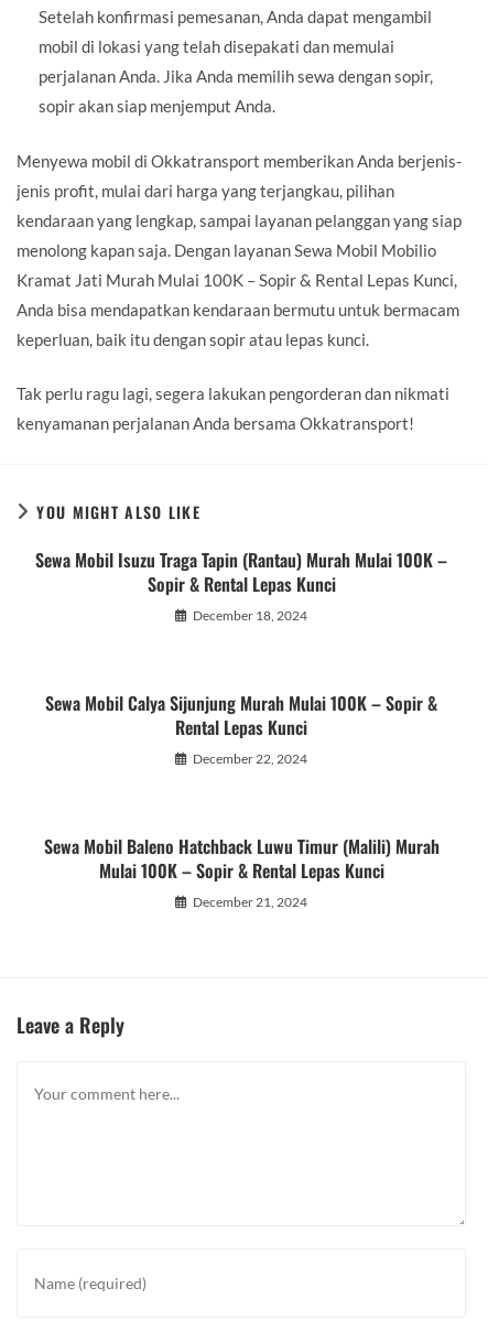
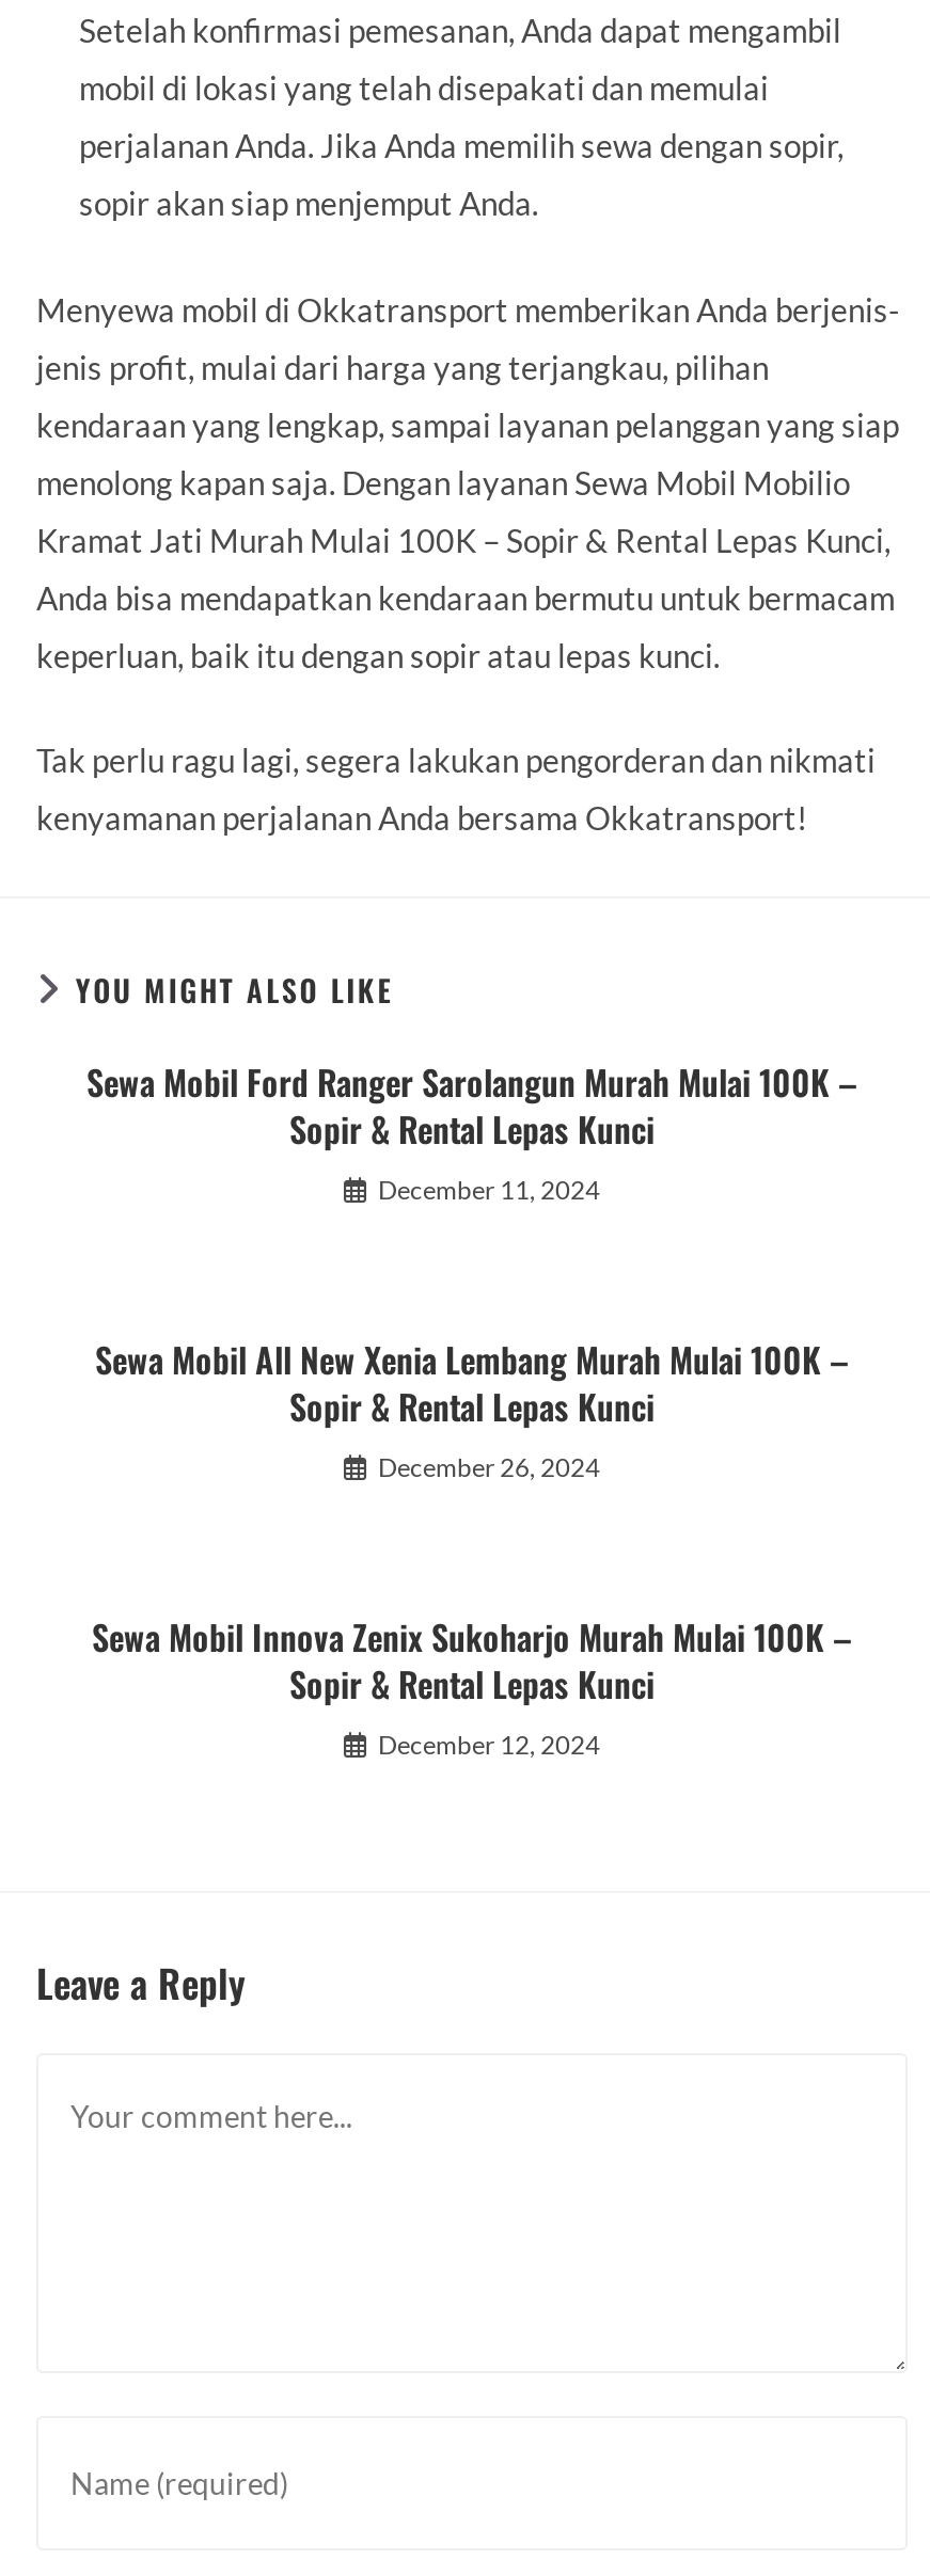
- Sewa Mobil Isuzu Traga Tapin (Rantau) Murah Mulai 100K –
+ Sewa Mobil Ford Ranger Sarolangun Murah Mulai 100K –

- December 18, 2024
+ December 11, 2024

- Sewa Mobil Calya Sijunjung Murah Mulai 100K – Sopir &
- Rental Lepas Kunci
- December 22, 2024
+ Sewa Mobil All New Xenia Lembang Murah Mulai 100K –
+ Sopir & Rental Lepas Kunci
+ December 26, 2024

- Sewa Mobil Baleno Hatchback Luwu Timur (Malili) Murah
- Mulai 100K – Sopir & Rental Lepas Kunci
- December 21, 2024
+ Sewa Mobil Innova Zenix Sukoharjo Murah Mulai 100K –
+ Sopir & Rental Lepas Kunci
+ December 12, 2024
